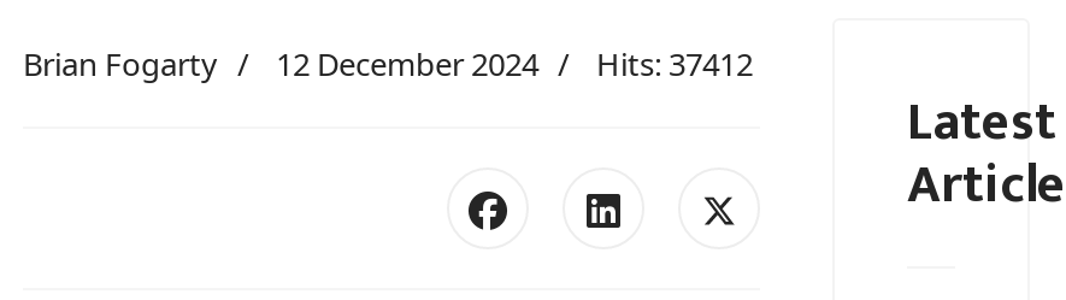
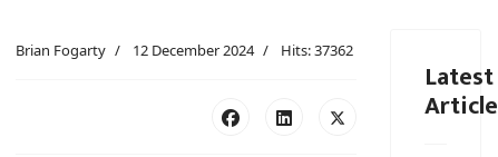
- Brian Fogarty 12 December 2024 Hits: 37412
+ Brian Fogarty 12 December 2024 Hits: 37362
